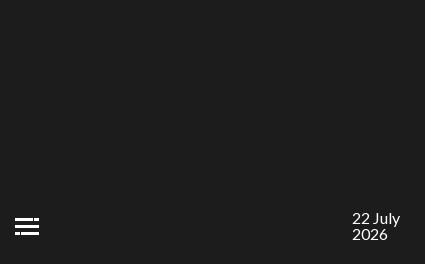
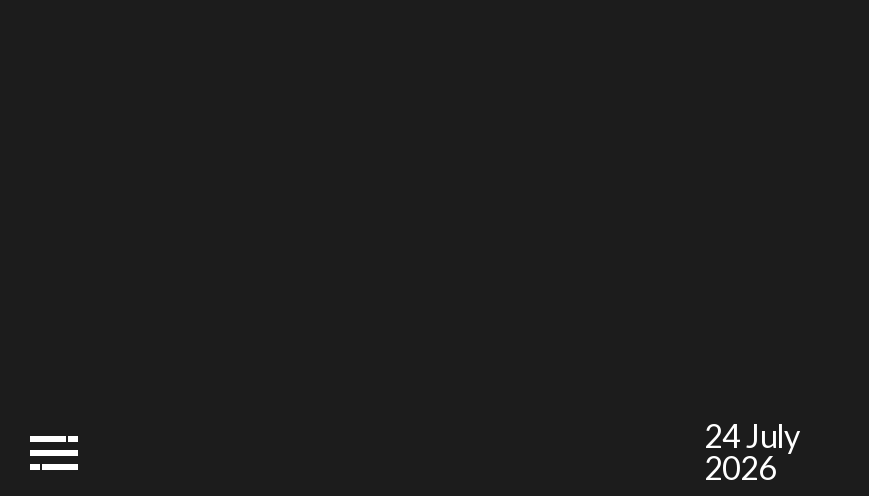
- 22 July
+ 24 July
